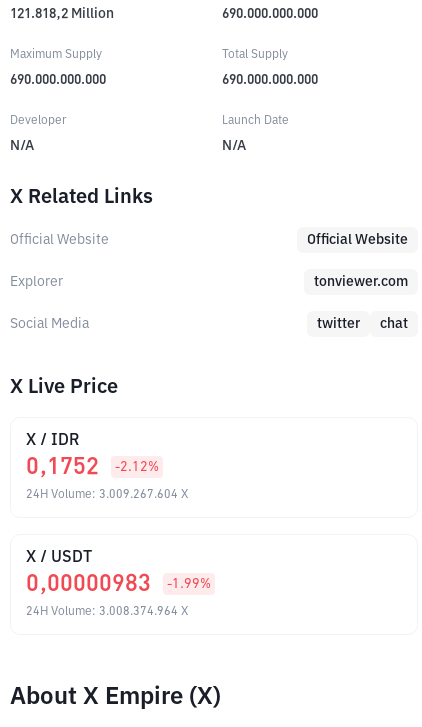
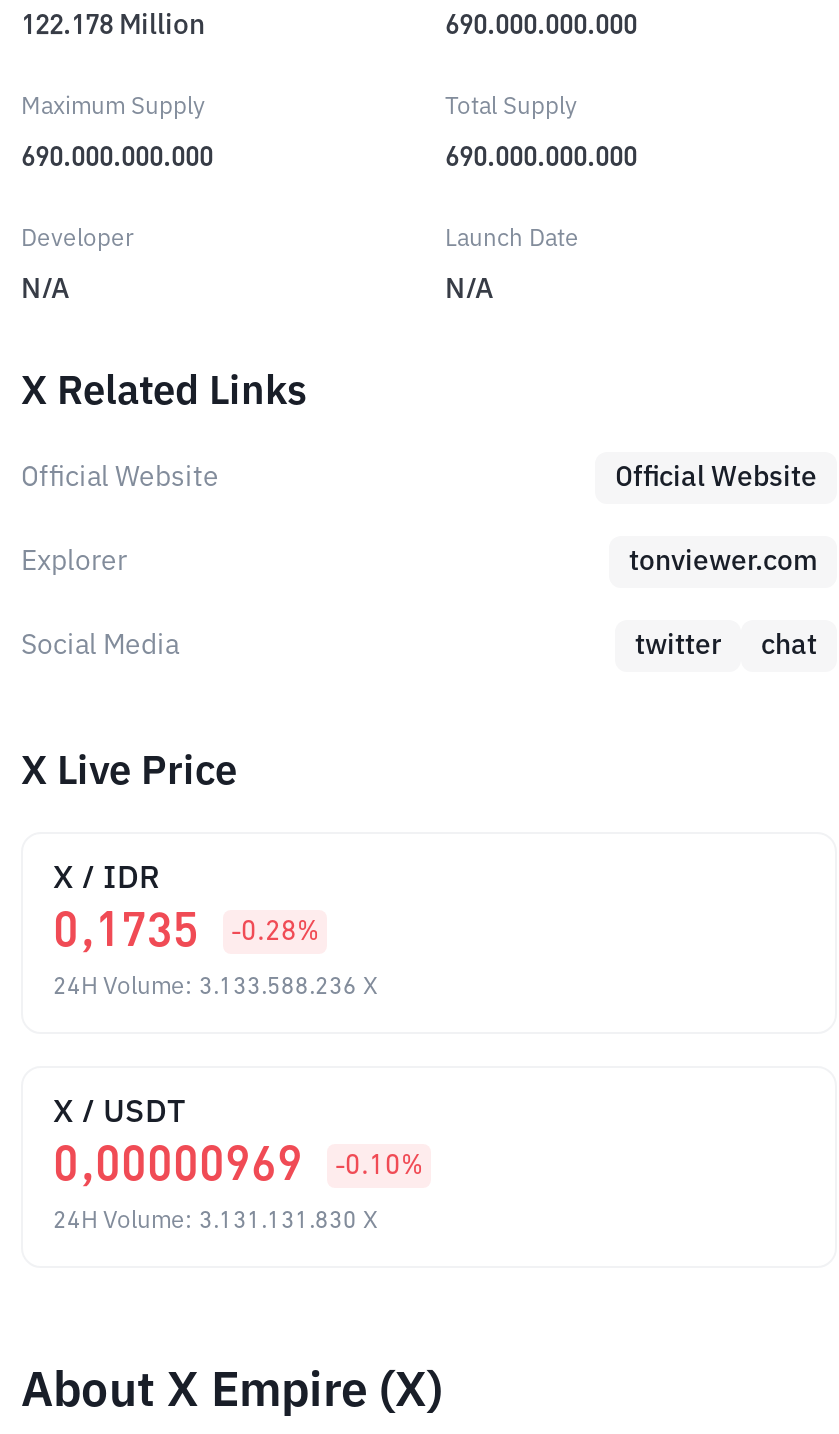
- 121.818,2 Million
+ 122.178 Million

- 0,1752
+ 0,1735

- -2.12%
+ -0.28%

- 24H Volume: 3.009.267.604 X
+ 24H Volume: 3.133.588.236 X

- 0,00000983
+ 0,00000969

- -1.99%
+ -0.10%

- 24H Volume: 3.008.374.964 X
+ 24H Volume: 3.131.131.830 X
